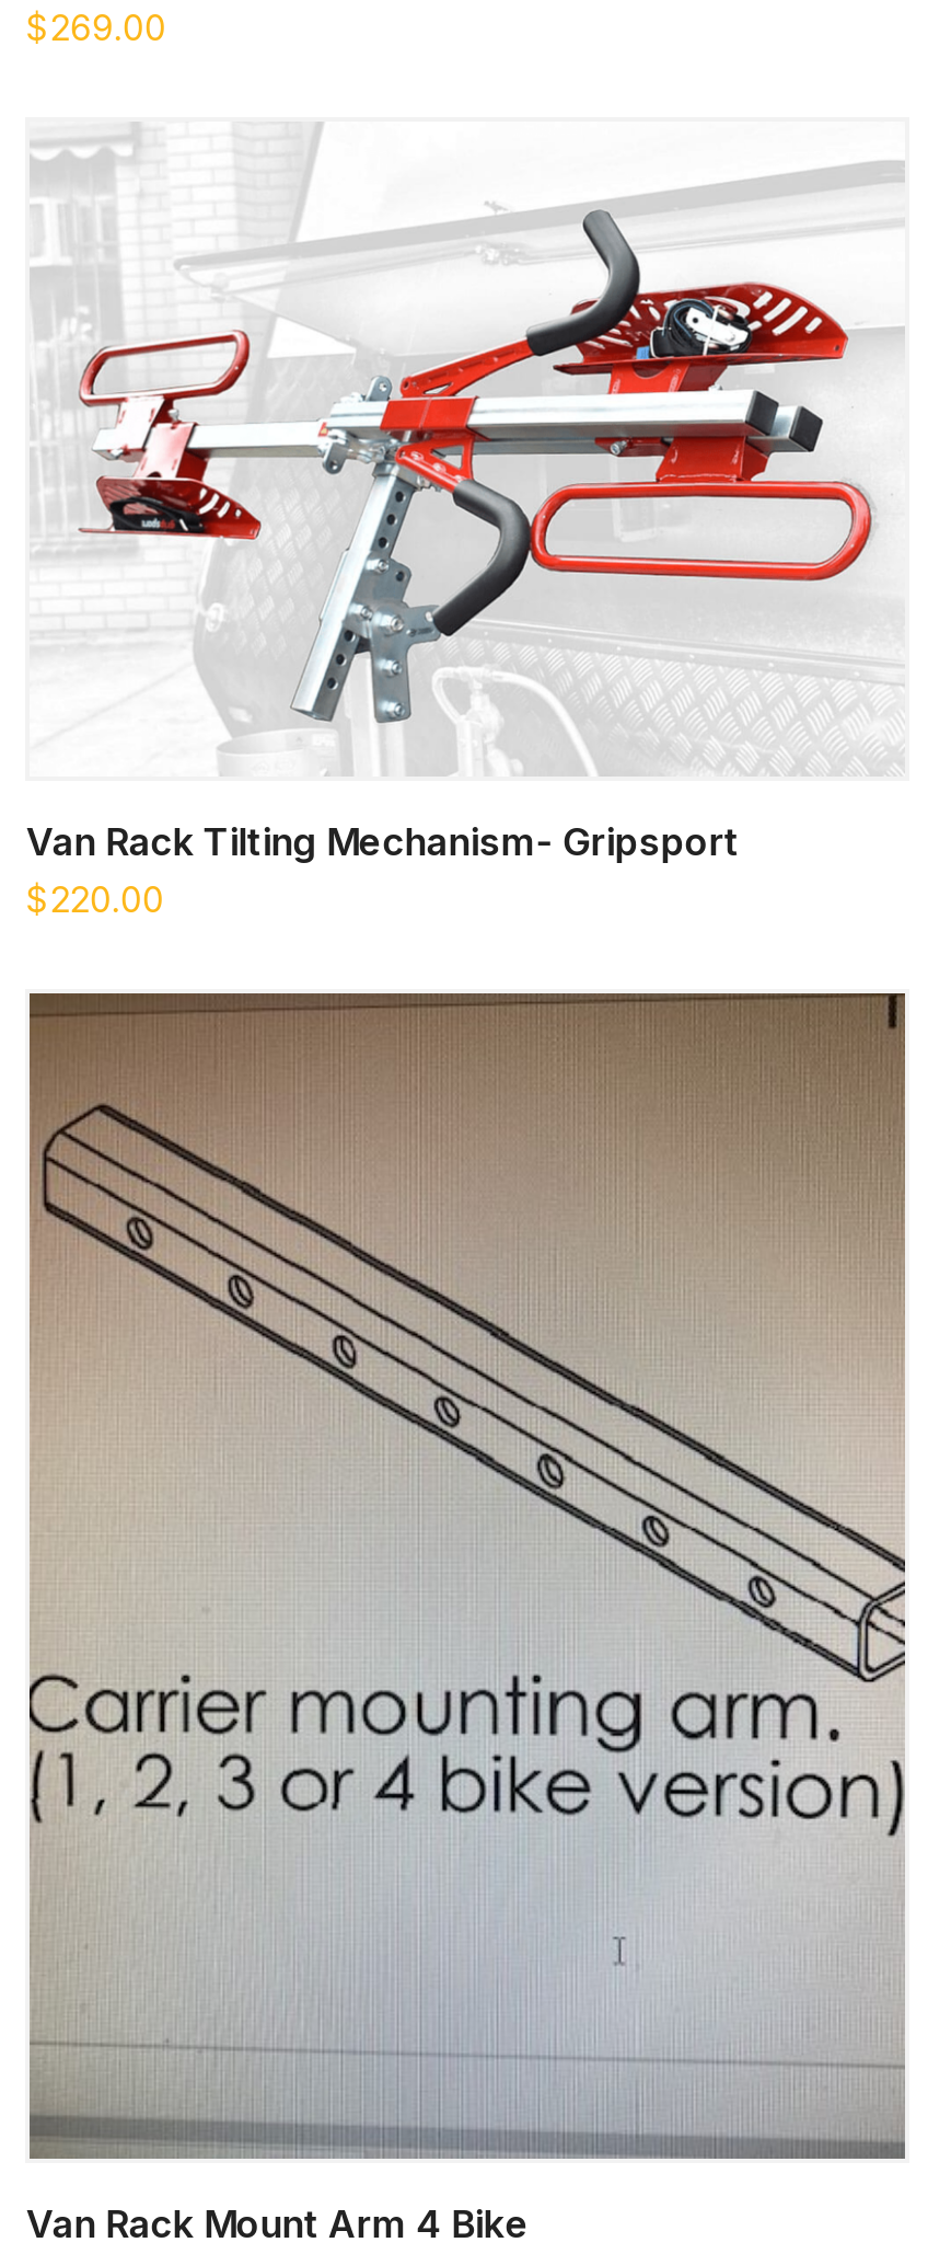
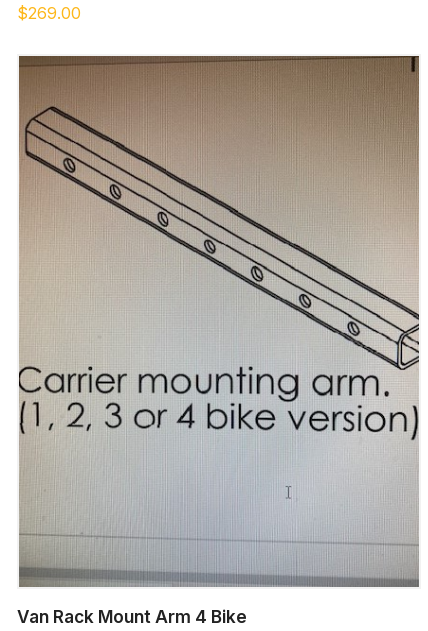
- [image]
- Van Rack Tilting Mechanism- Gripsport
- $220.00
